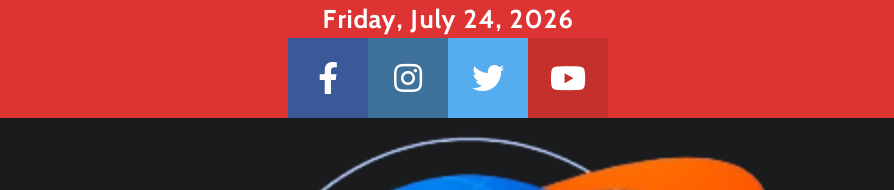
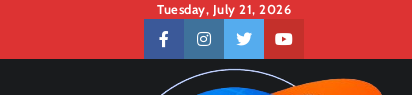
- Friday, July 24, 2026
+ Tuesday, July 21, 2026
